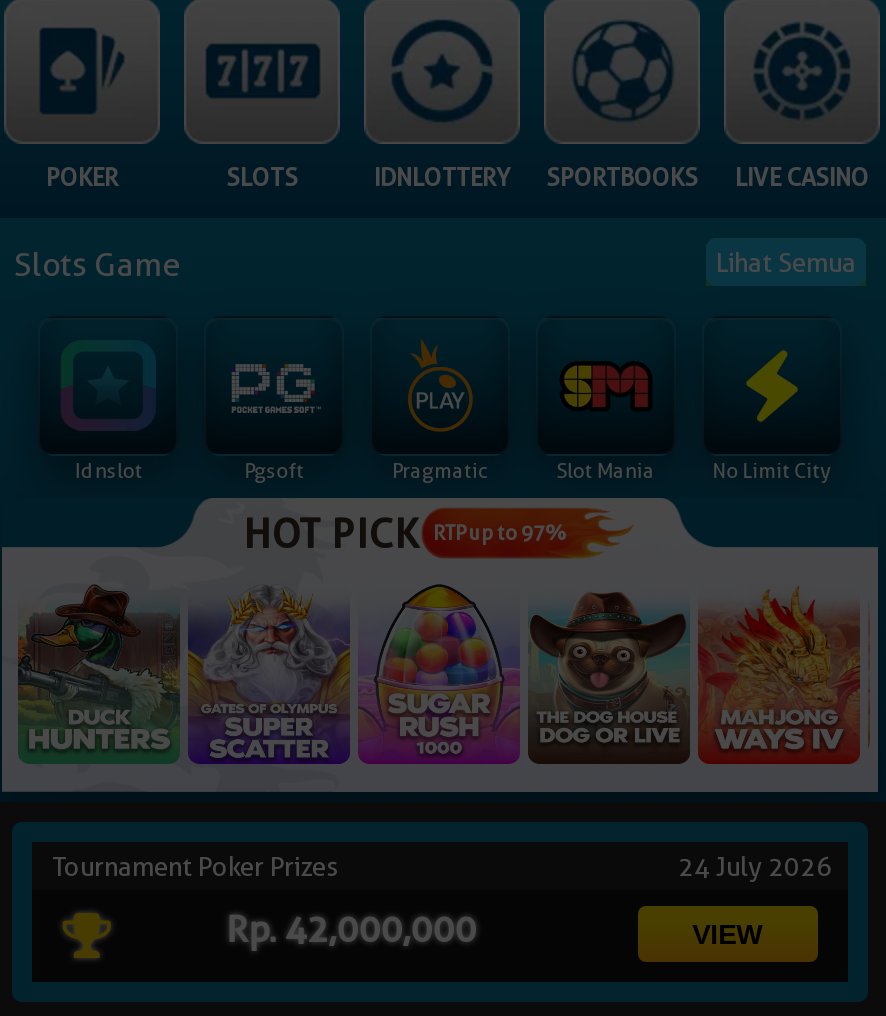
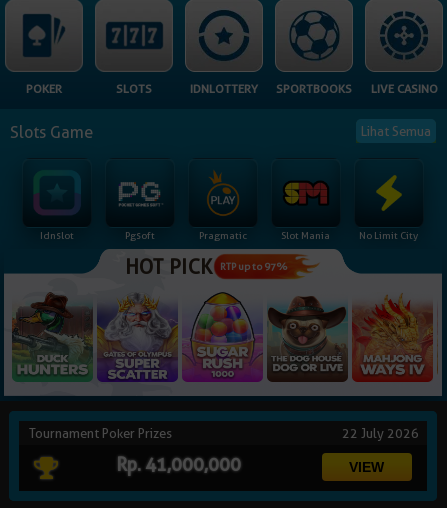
- 24 July 2026
+ 22 July 2026

- Rp. 42,000,000
+ Rp. 41,000,000
